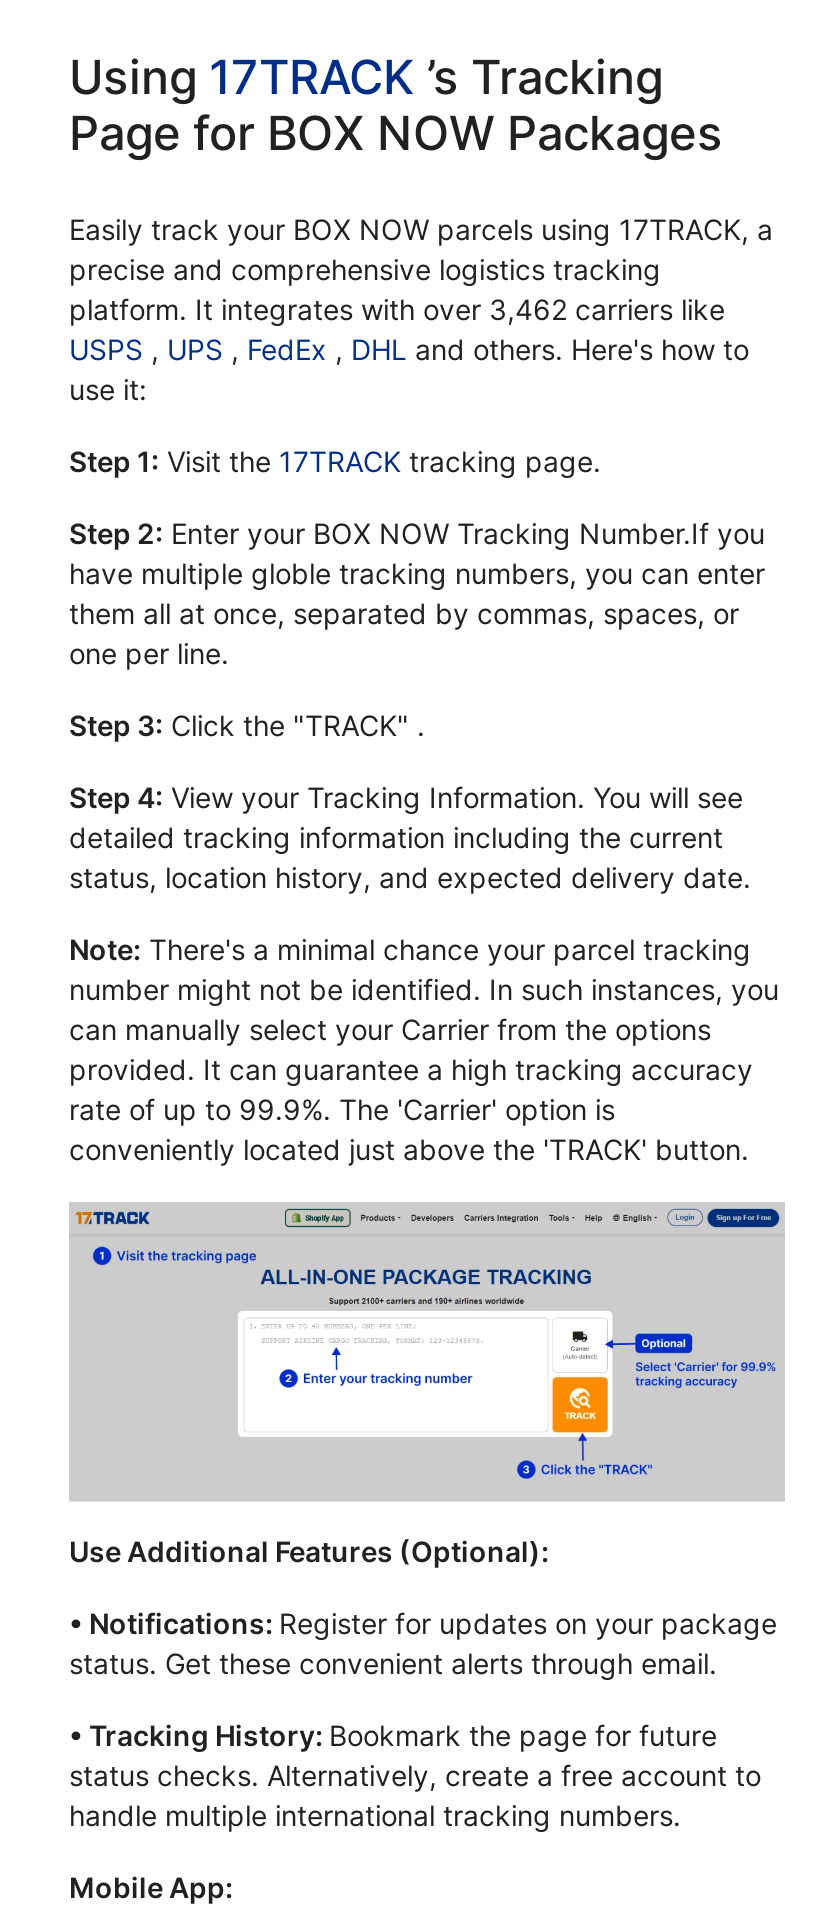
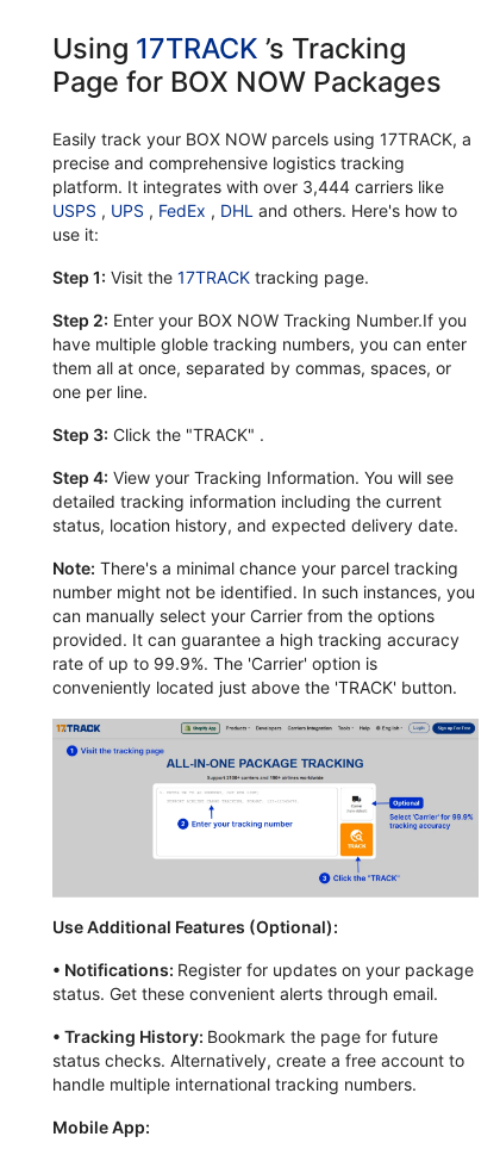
- platform. It integrates with over 3,462 carriers like
+ platform. It integrates with over 3,444 carriers like
